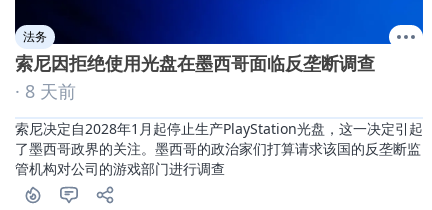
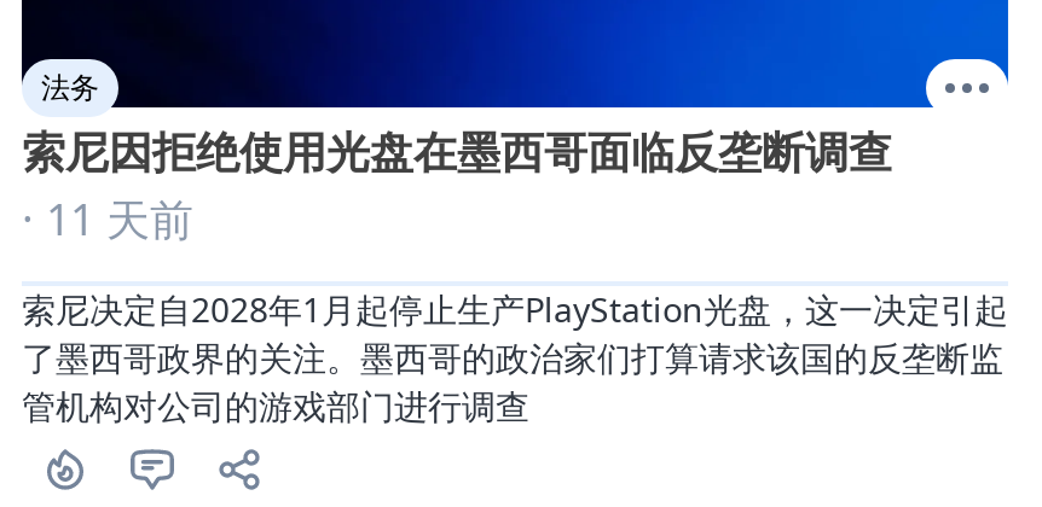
- · 8 天前
+ · 11 天前
